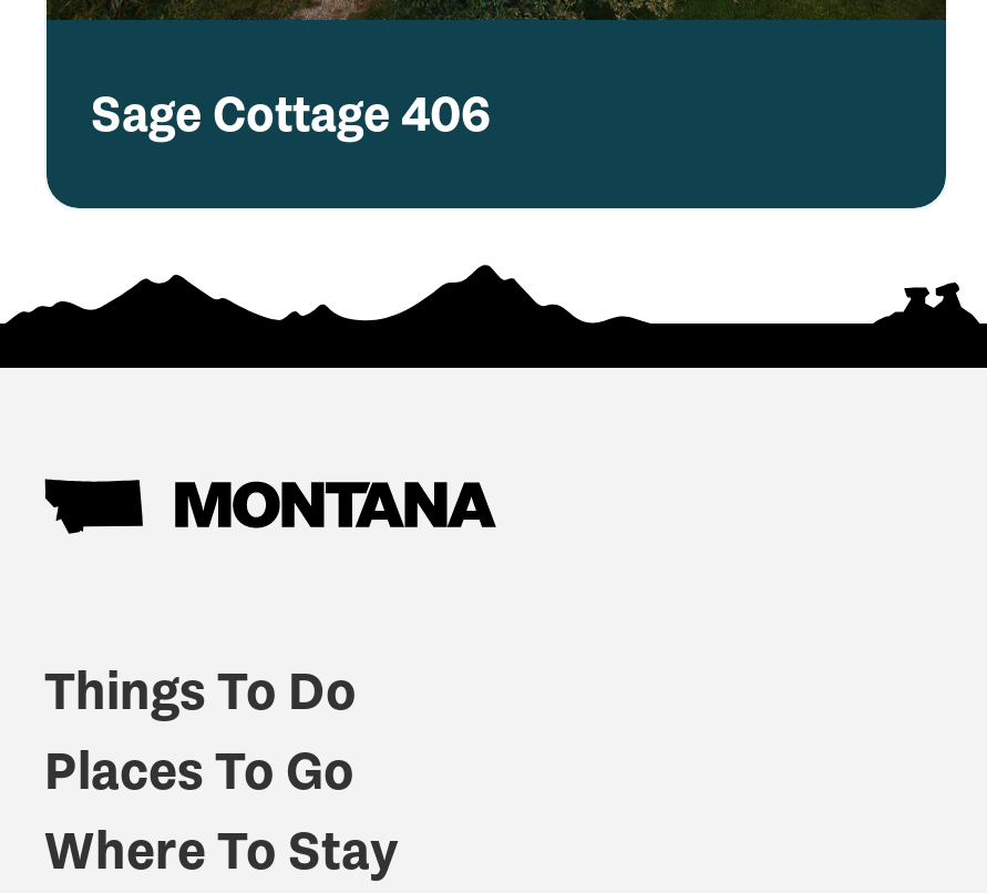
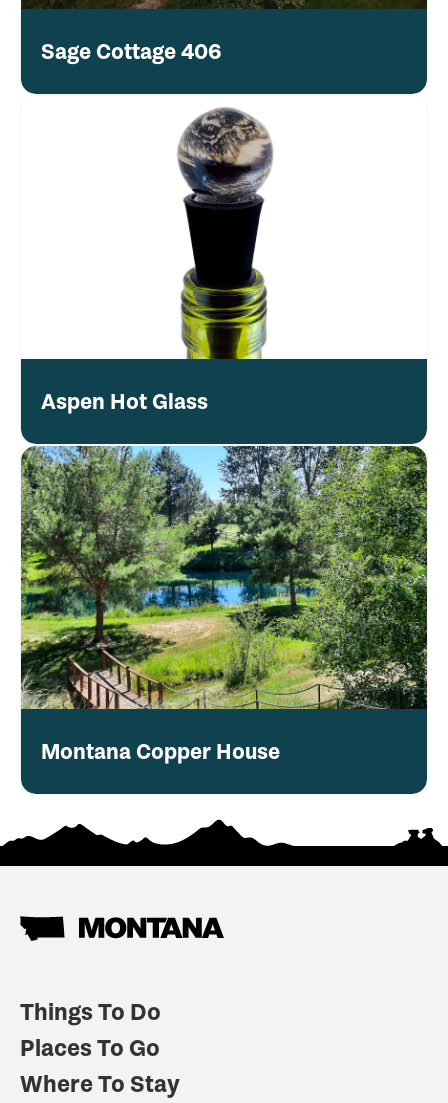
+ [image]
+ Aspen Hot Glass

+ Montana Copper House
